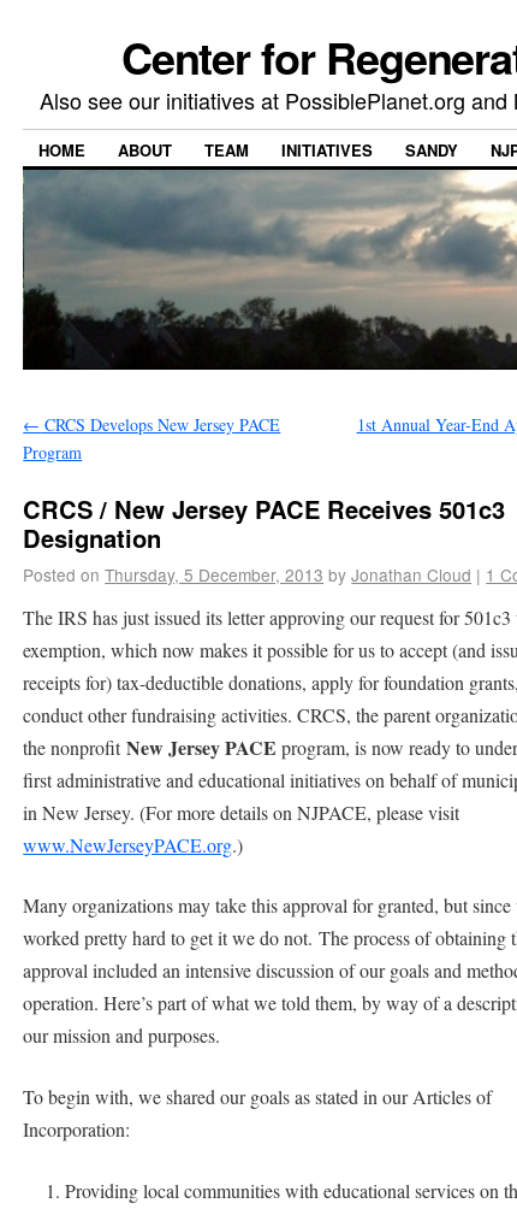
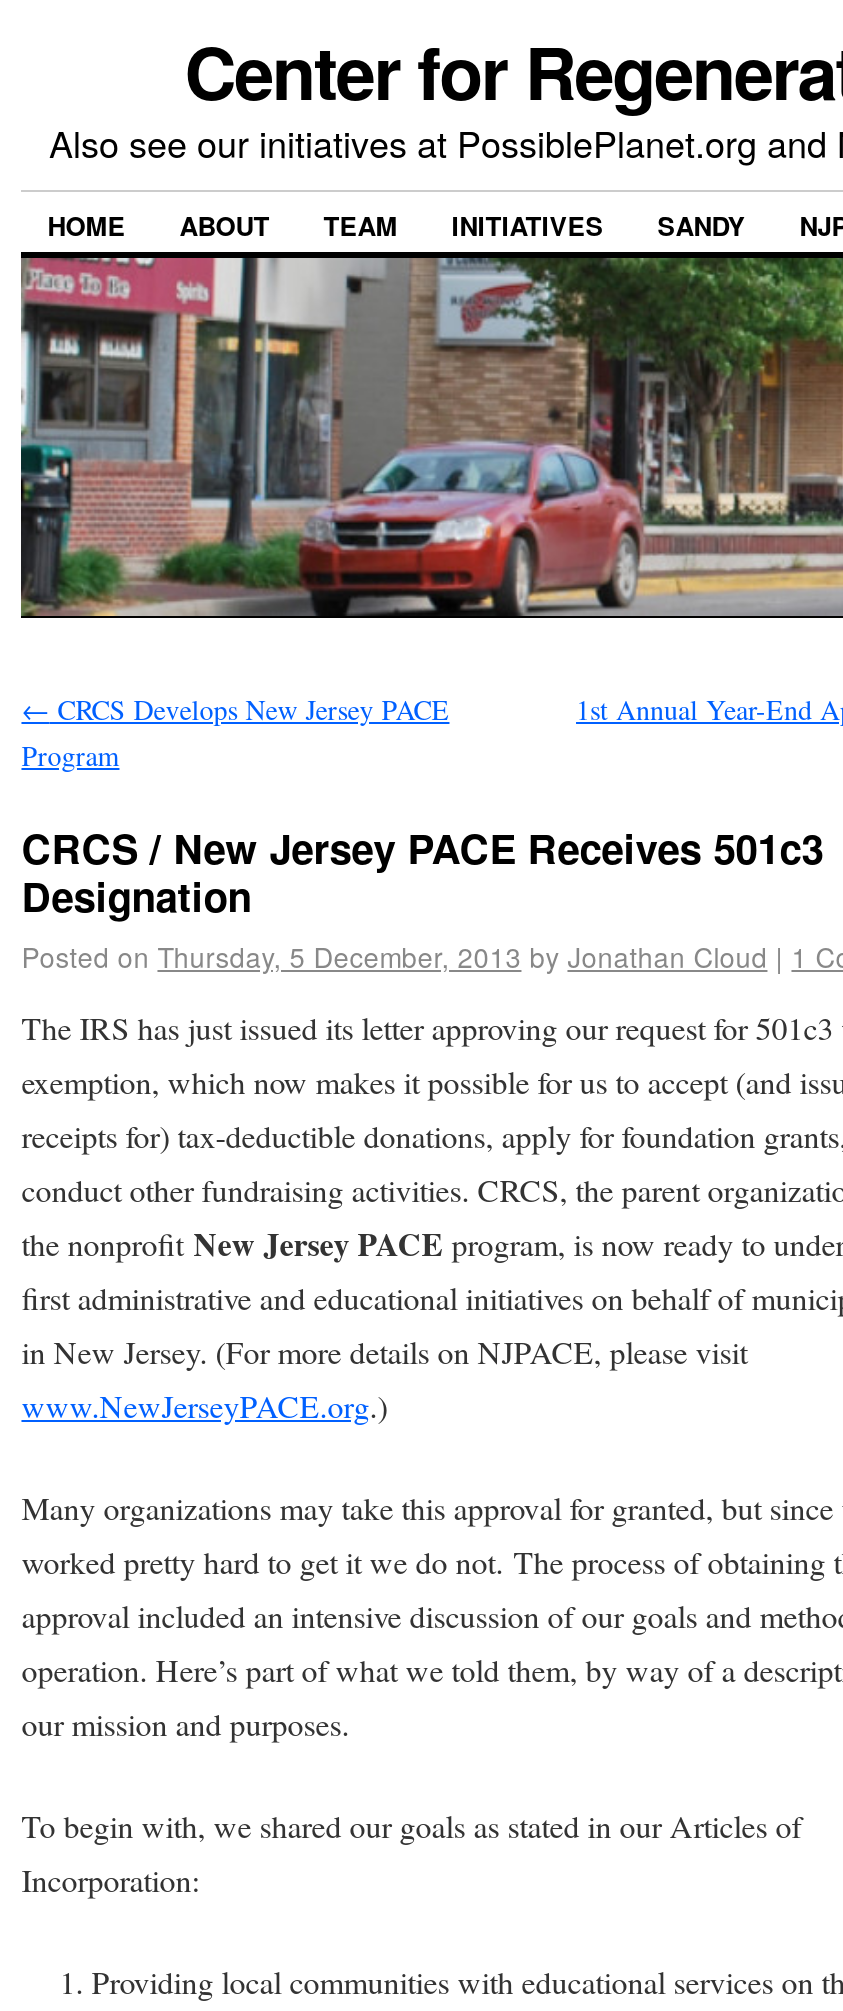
- [image]
+ [image]
